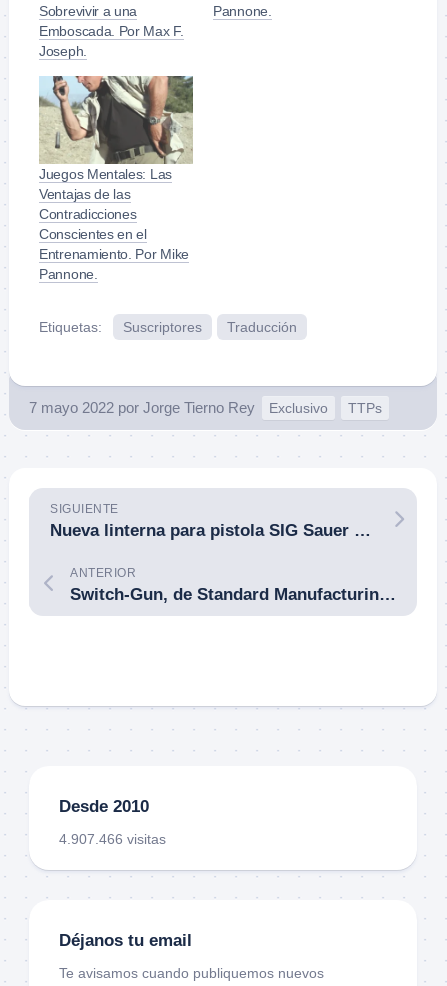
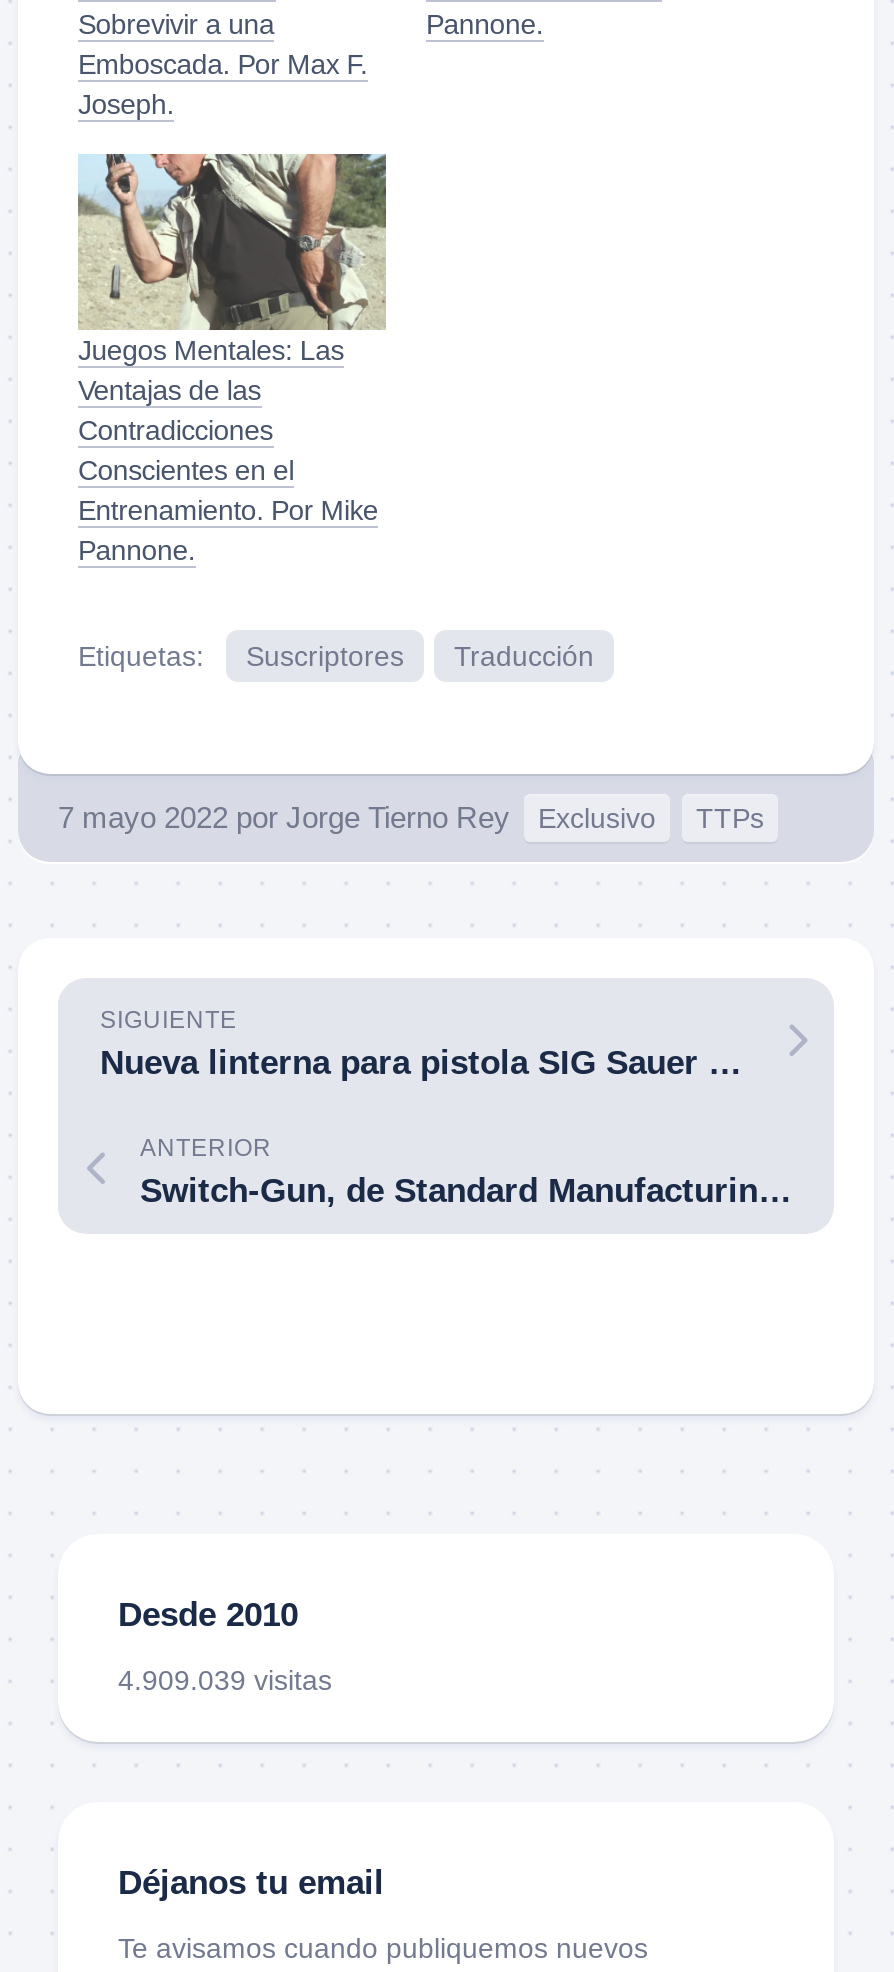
- 4.907.466 visitas
+ 4.909.039 visitas
